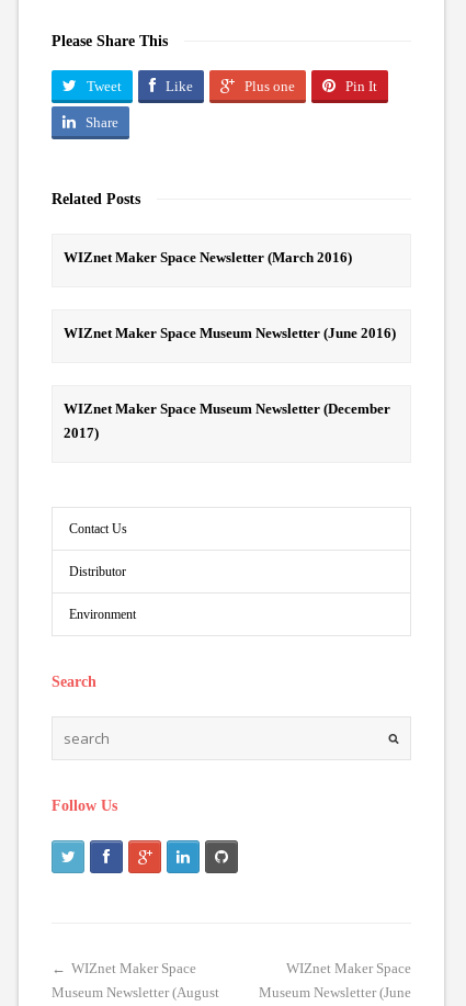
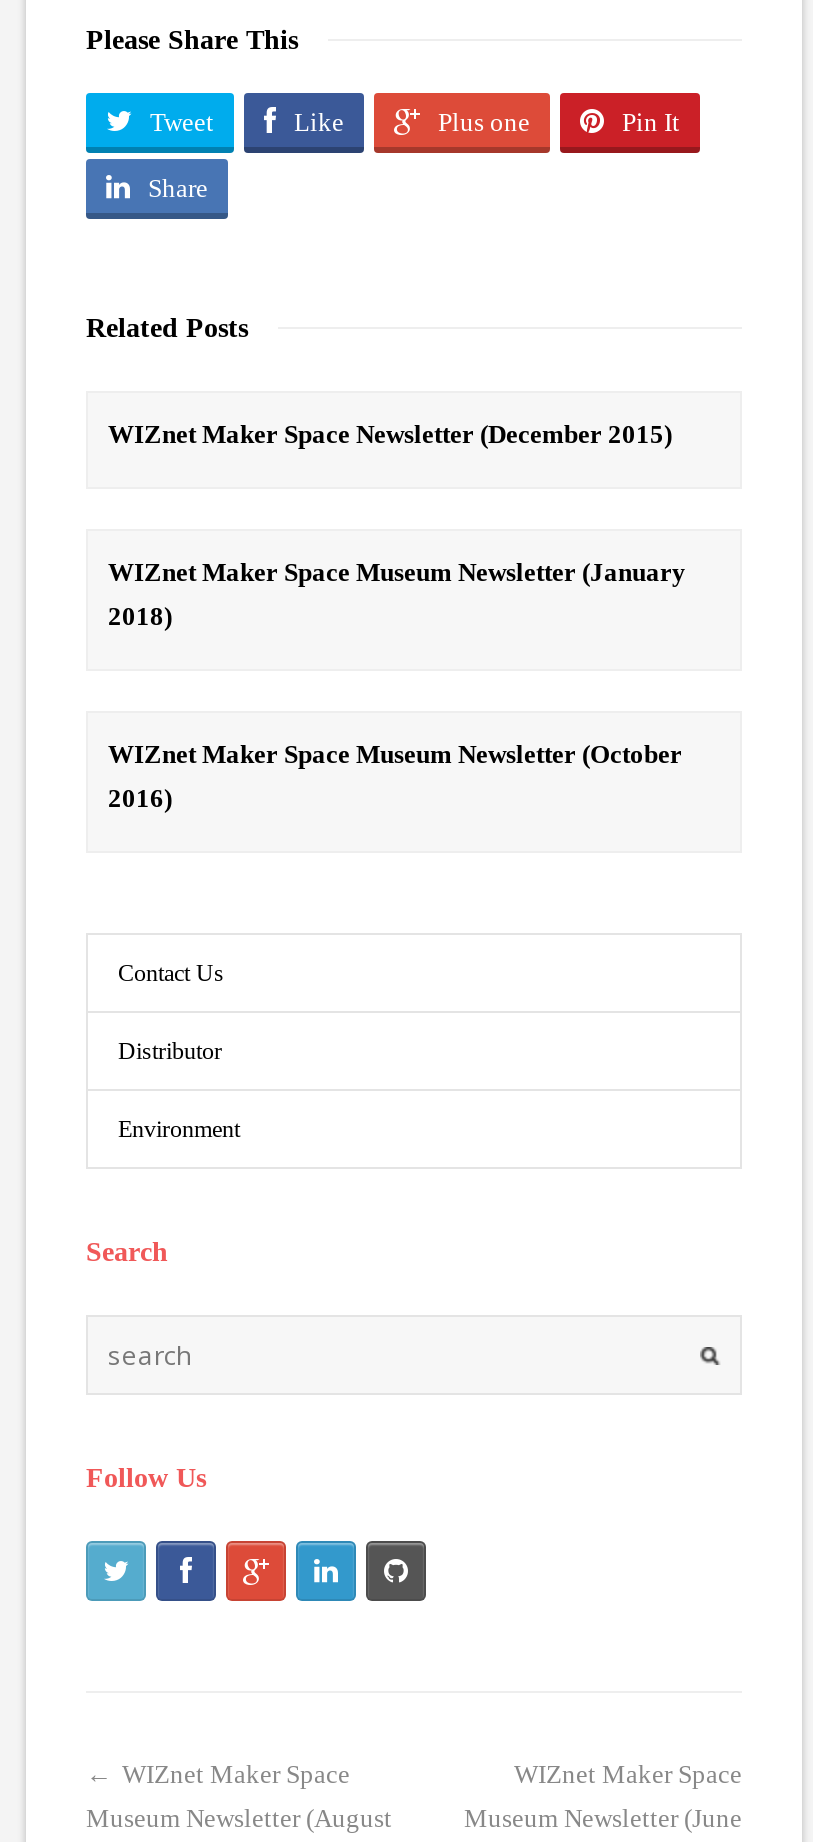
- WIZnet Maker Space Newsletter (March 2016)
+ WIZnet Maker Space Newsletter (December 2015)

- WIZnet Maker Space Museum Newsletter (June 2016)
+ WIZnet Maker Space Museum Newsletter (January
+ 2018)

- WIZnet Maker Space Museum Newsletter (December
- 2017)
+ WIZnet Maker Space Museum Newsletter (October
+ 2016)
